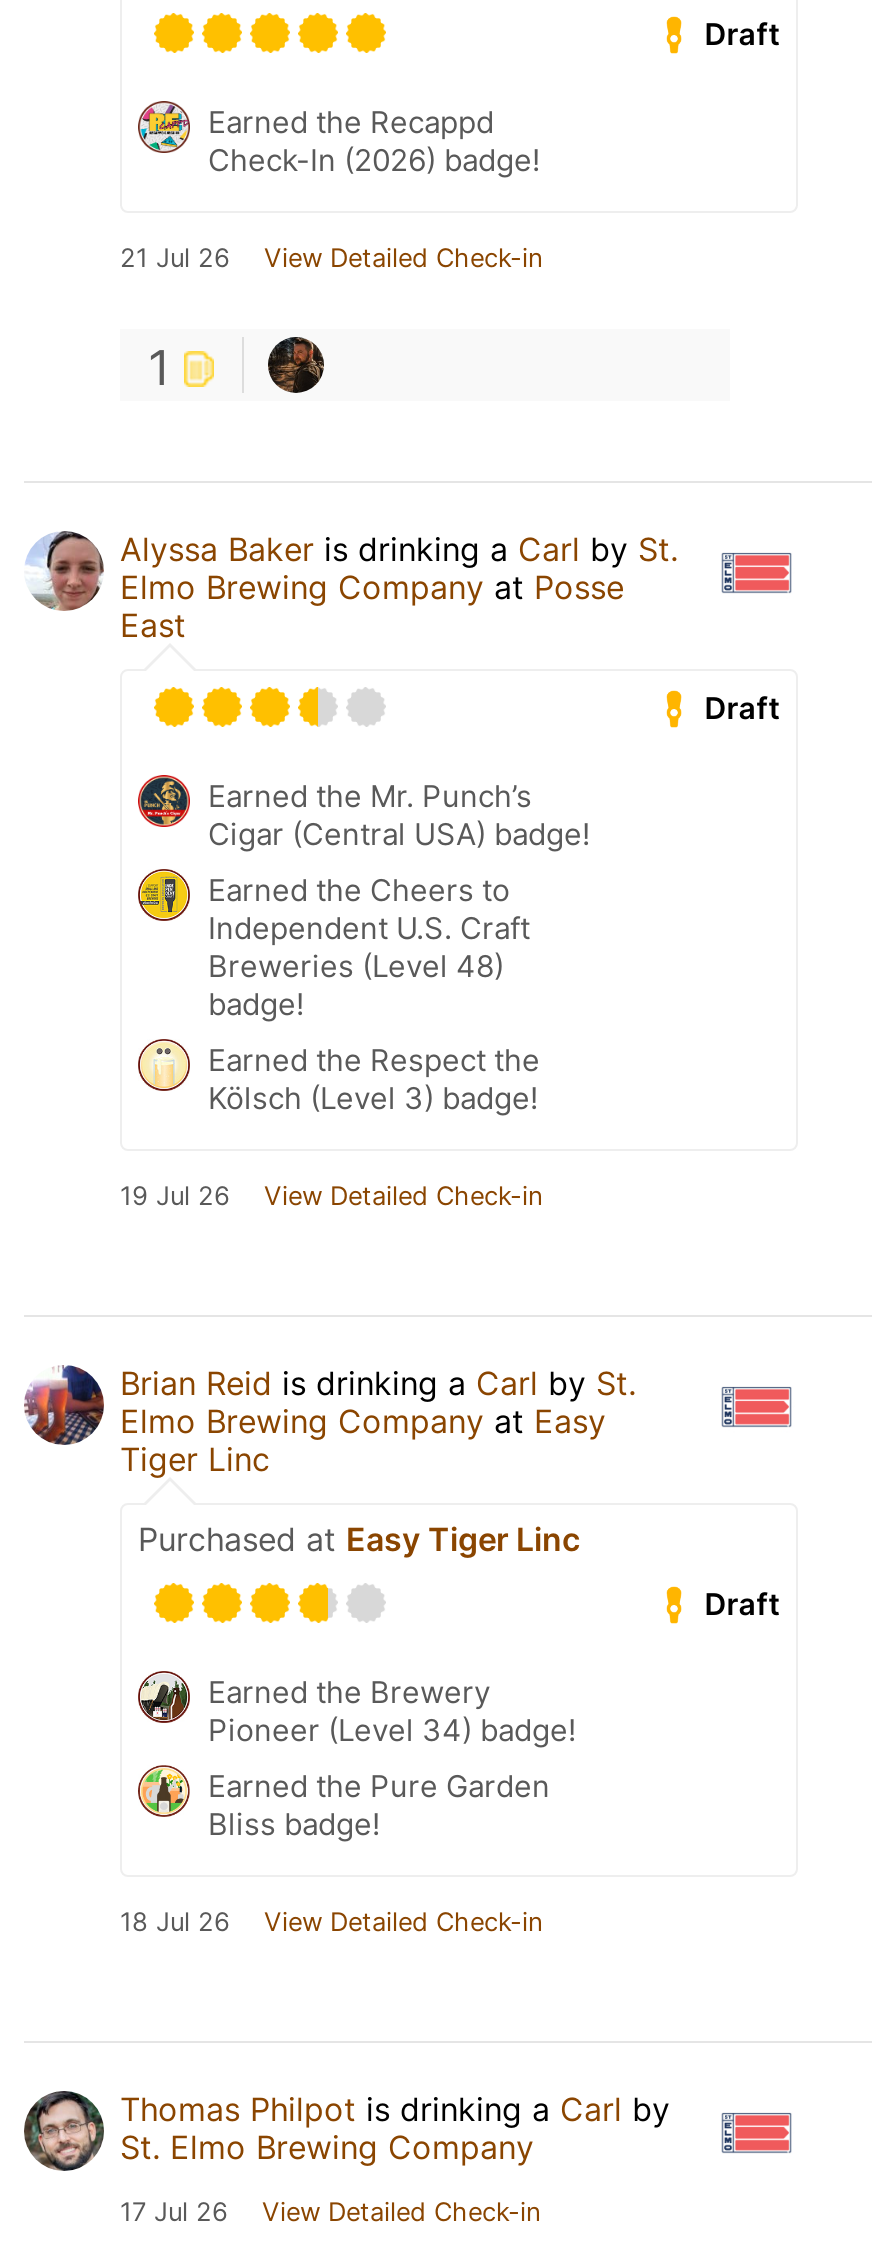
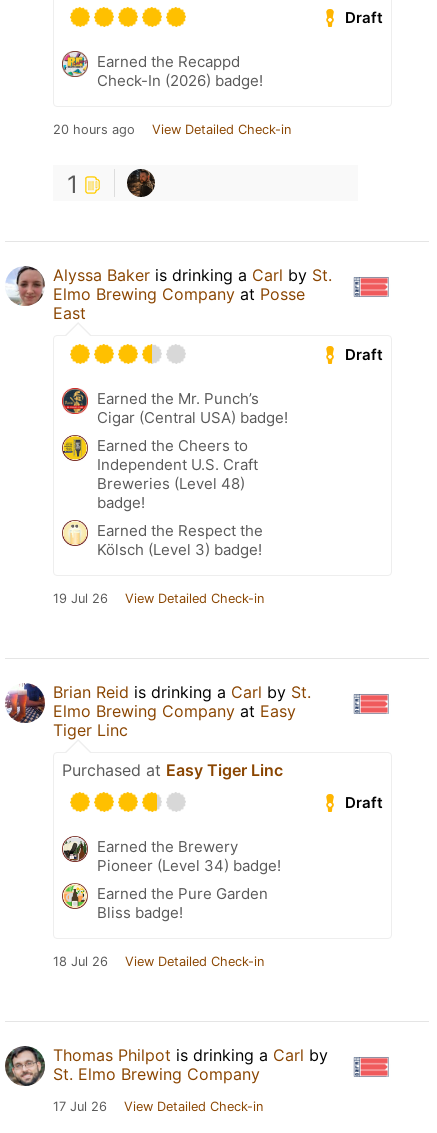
- 21 Jul 26 View Detailed Check-in
+ 20 hours ago View Detailed Check-in
